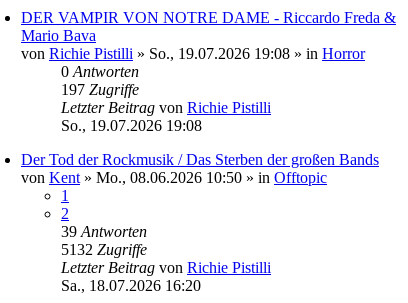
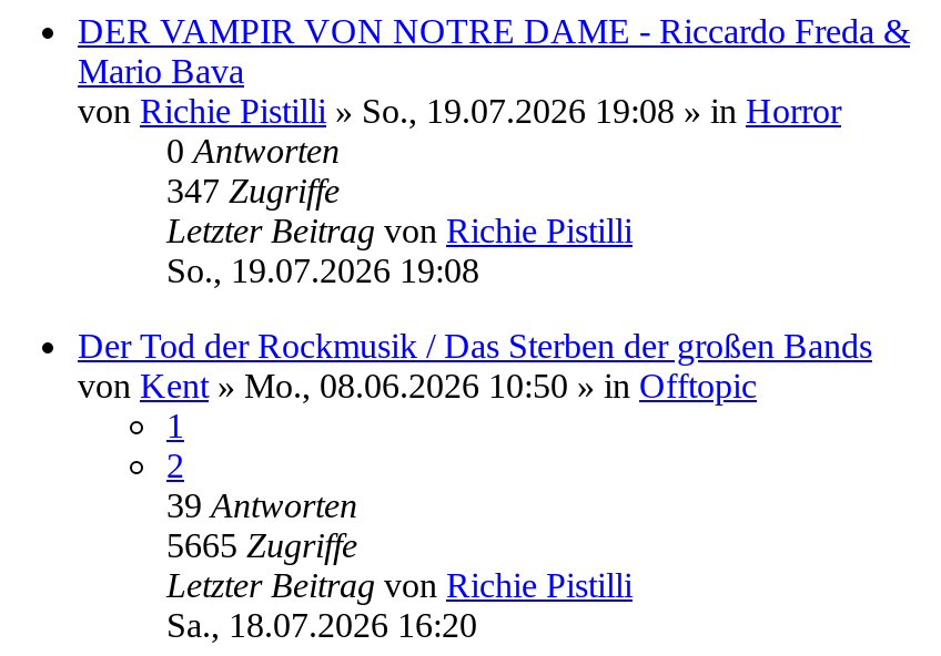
- 197 Zugriffe
+ 347 Zugriffe

- 5132 Zugriffe
+ 5665 Zugriffe
